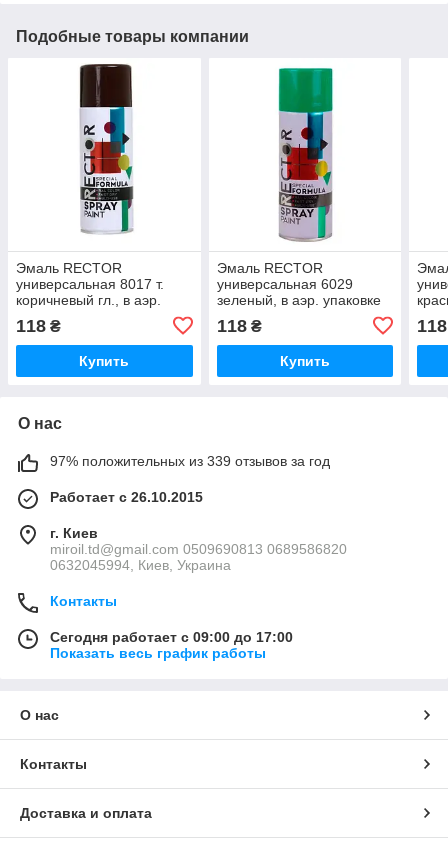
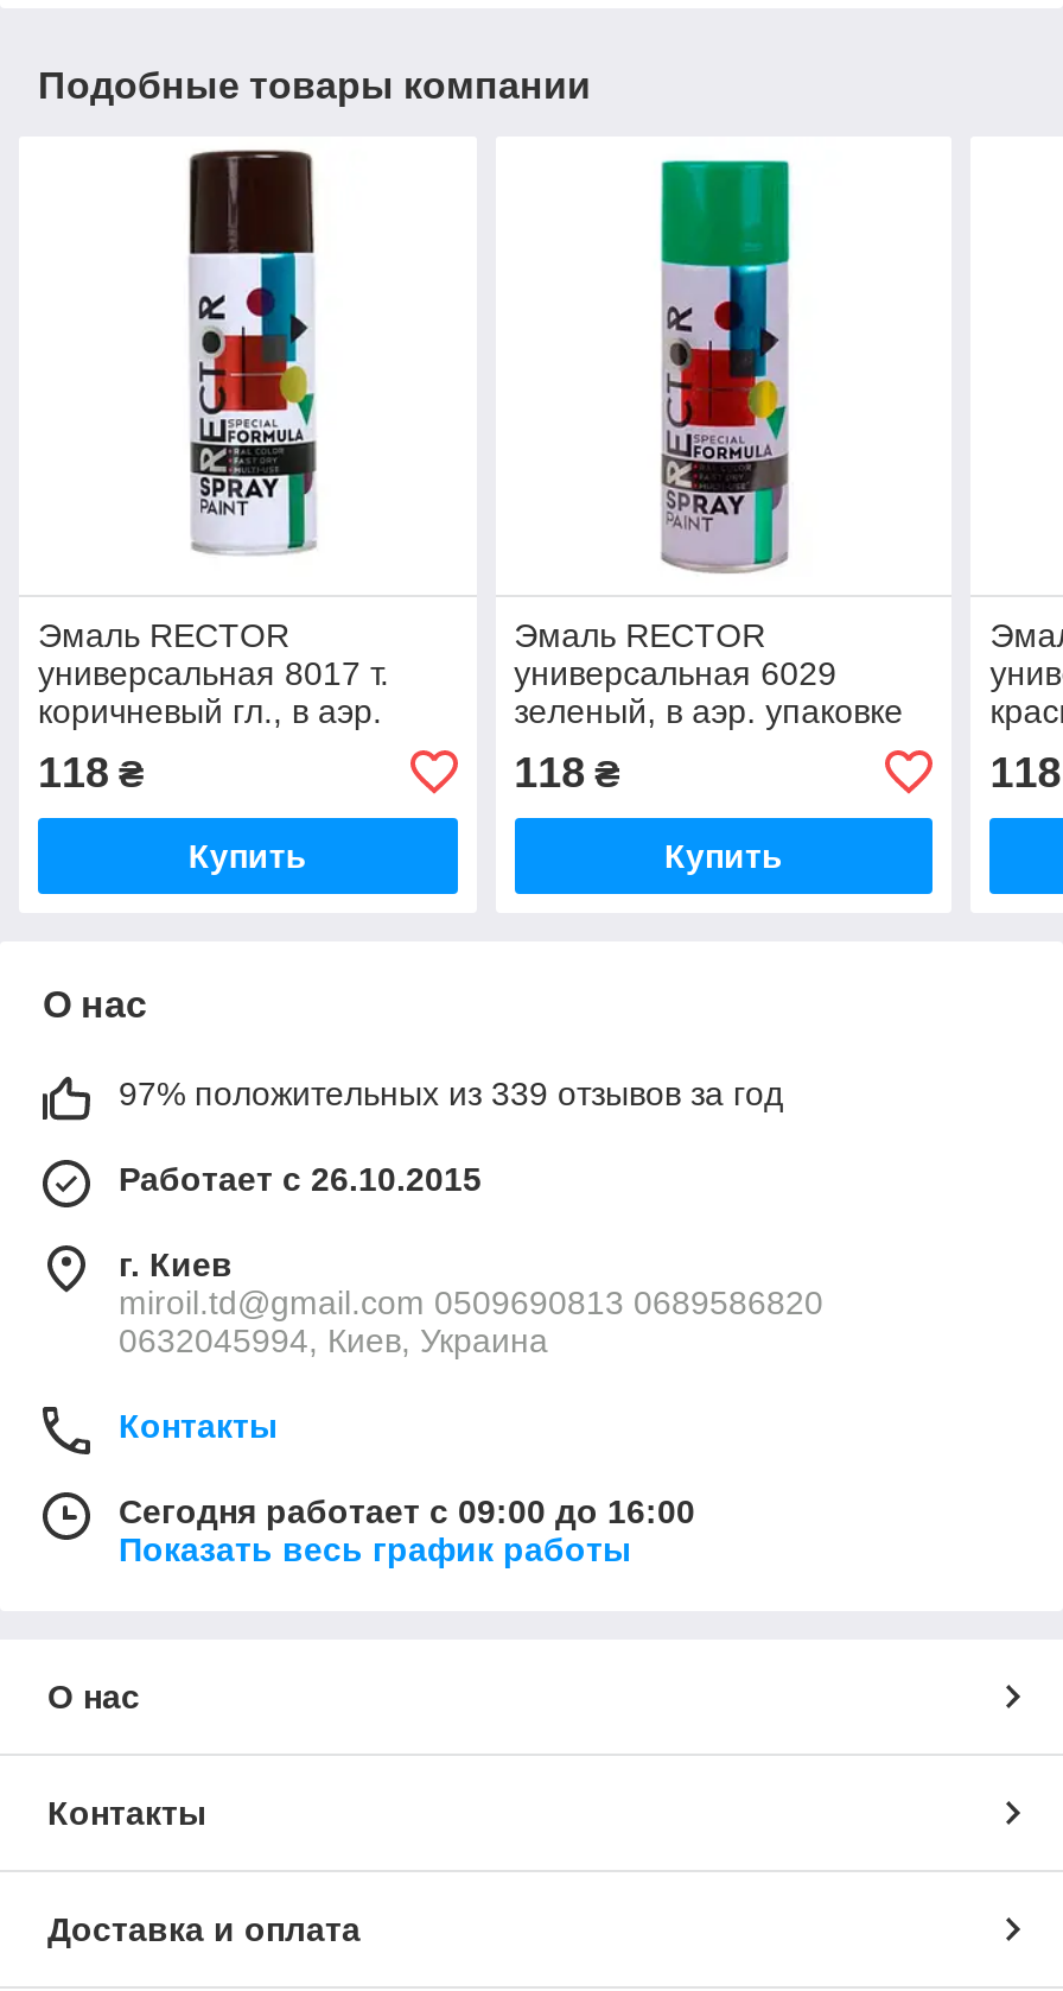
- Сегодня работает с 09:00 до 17:00
+ Сегодня работает с 09:00 до 16:00
